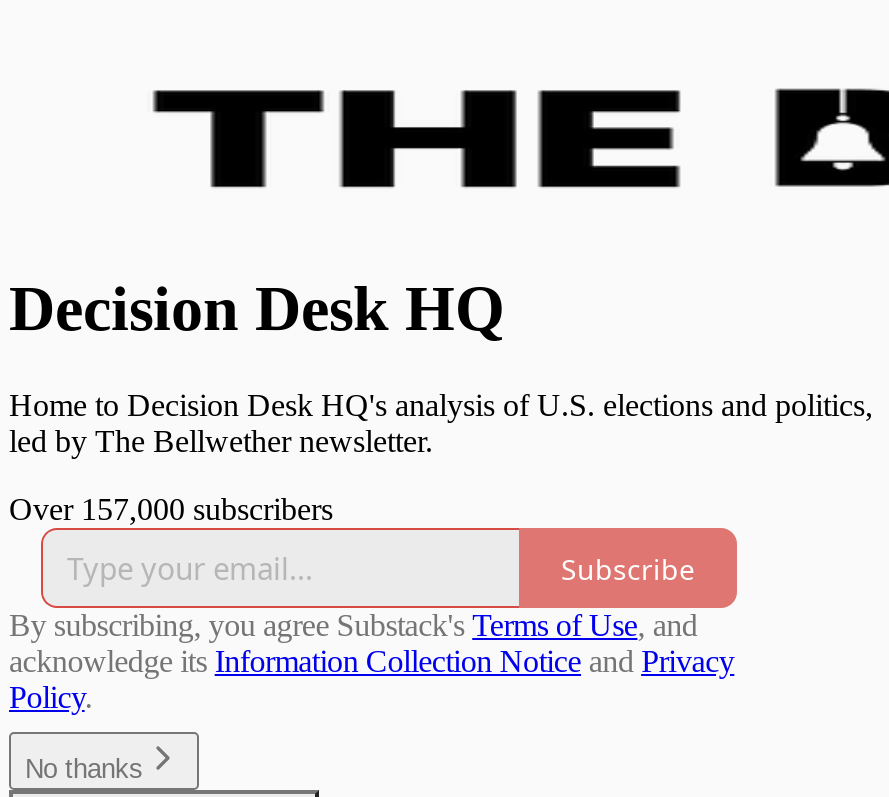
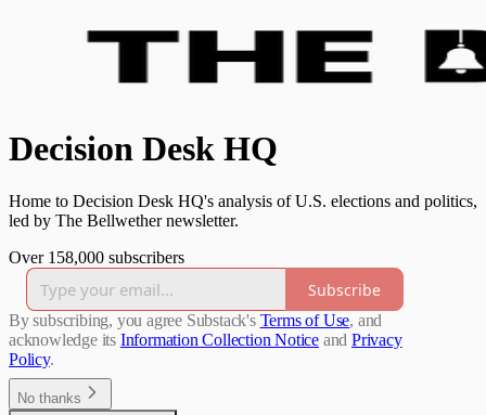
- Over 157,000 subscribers
+ Over 158,000 subscribers
